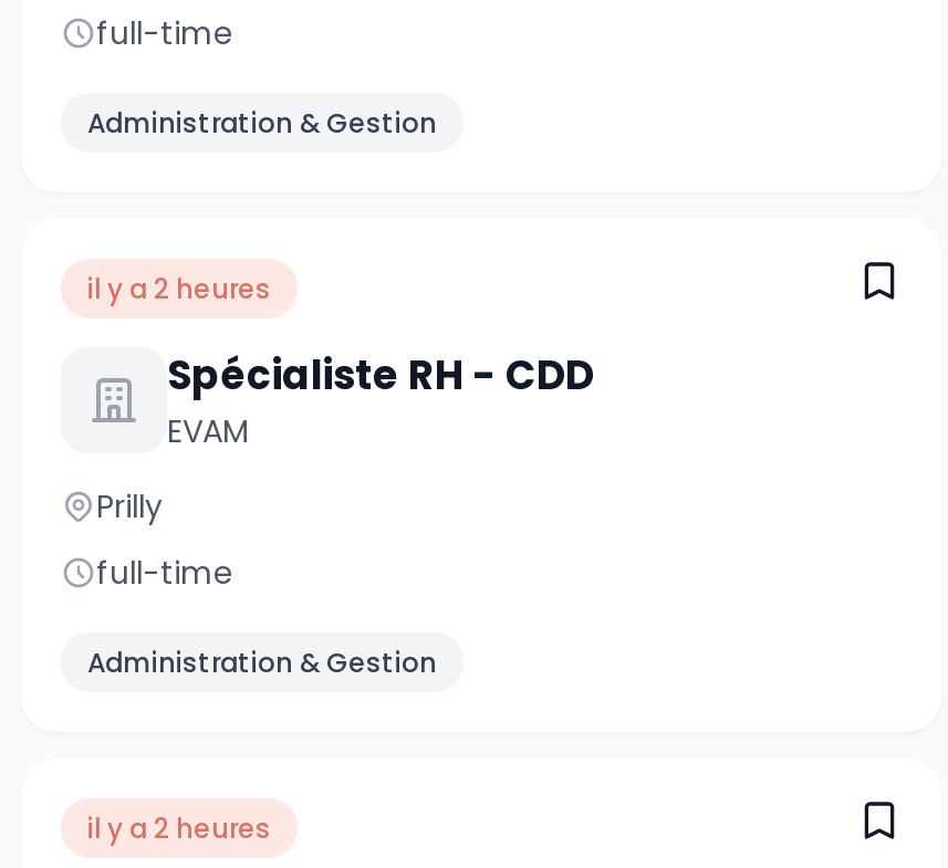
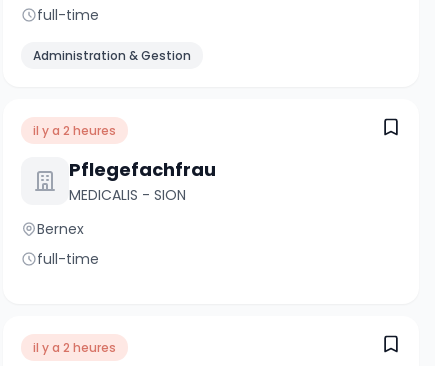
- Spécialiste RH - CDD
- EVAM
+ Pflegefachfrau
+ MEDICALIS - SION

- Prilly
+ Bernex

- Administration & Gestion
